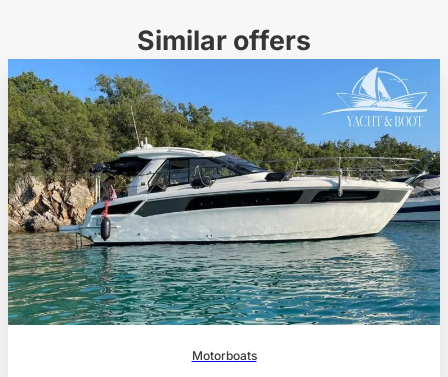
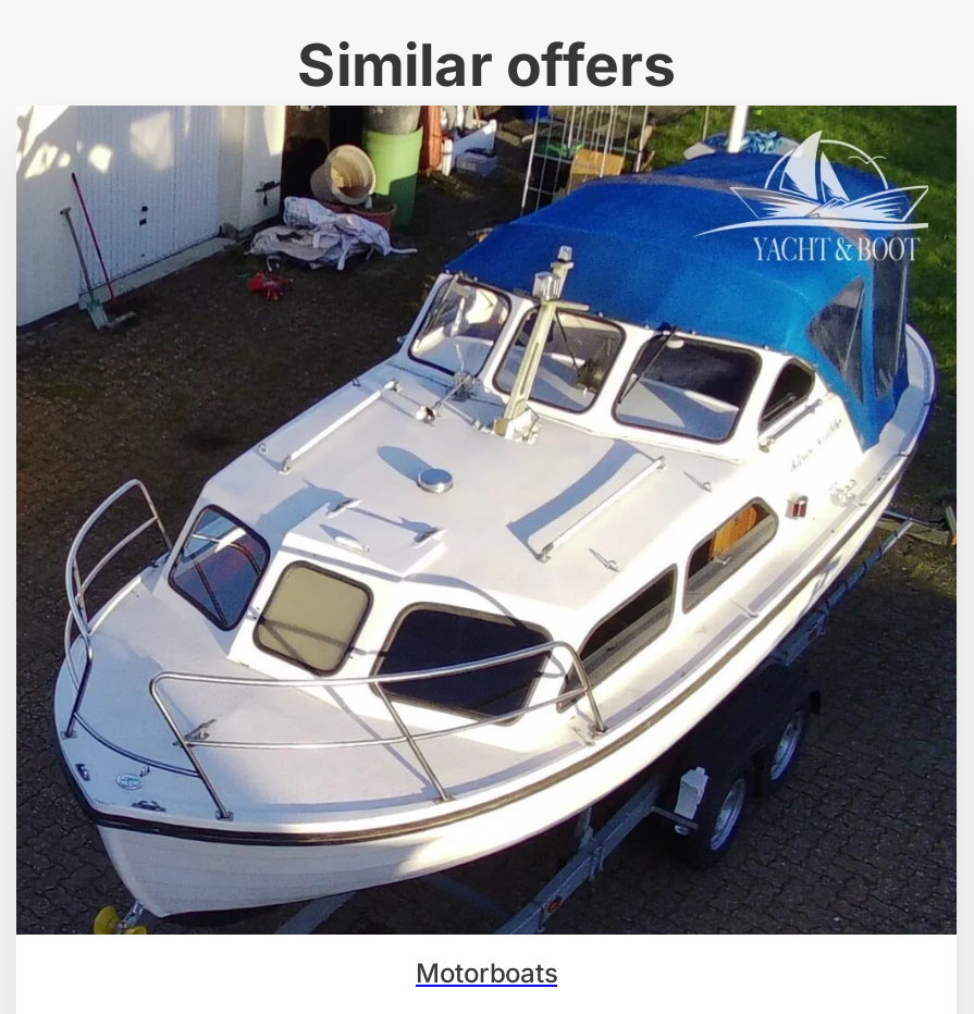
- [image]
+ [image]
